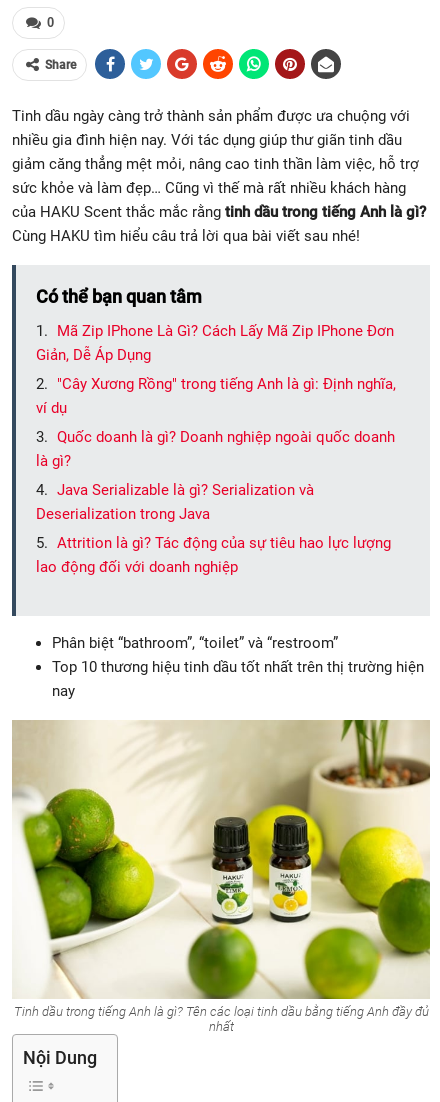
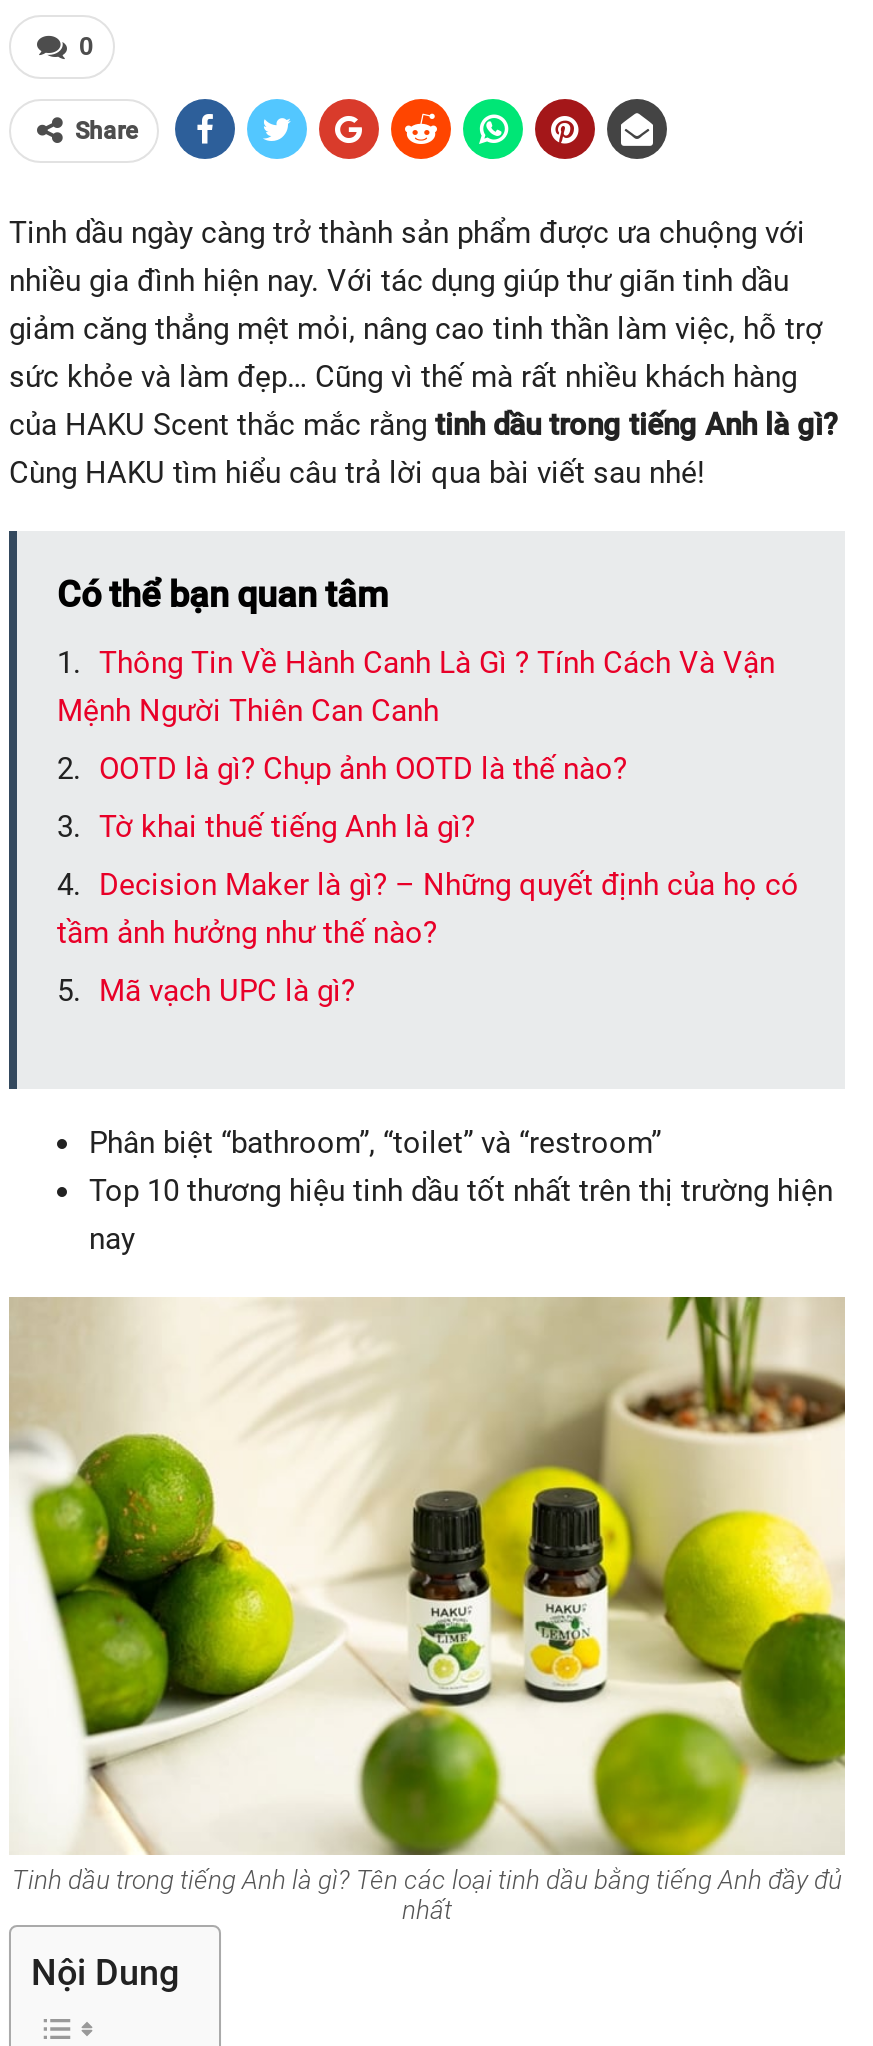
- Mã Zip IPhone Là Gì? Cách Lấy Mã Zip IPhone Đơn
- Giản, Dễ Áp Dụng
+ Thông Tin Về Hành Canh Là Gì ? Tính Cách Và Vận
+ Mệnh Người Thiên Can Canh

- "Cây Xương Rồng" trong tiếng Anh là gì: Định nghĩa,
- ví dụ
+ OOTD là gì? Chụp ảnh OOTD là thế nào?

- Quốc doanh là gì? Doanh nghiệp ngoài quốc doanh
- là gì?
+ Tờ khai thuế tiếng Anh là gì?

- Java Serializable là gì? Serialization và
- Deserialization trong Java
+ Decision Maker là gì? – Những quyết định của họ có
+ tầm ảnh hưởng như thế nào?

- Attrition là gì? Tác động của sự tiêu hao lực lượng
- lao động đối với doanh nghiệp
+ Mã vạch UPC là gì?
